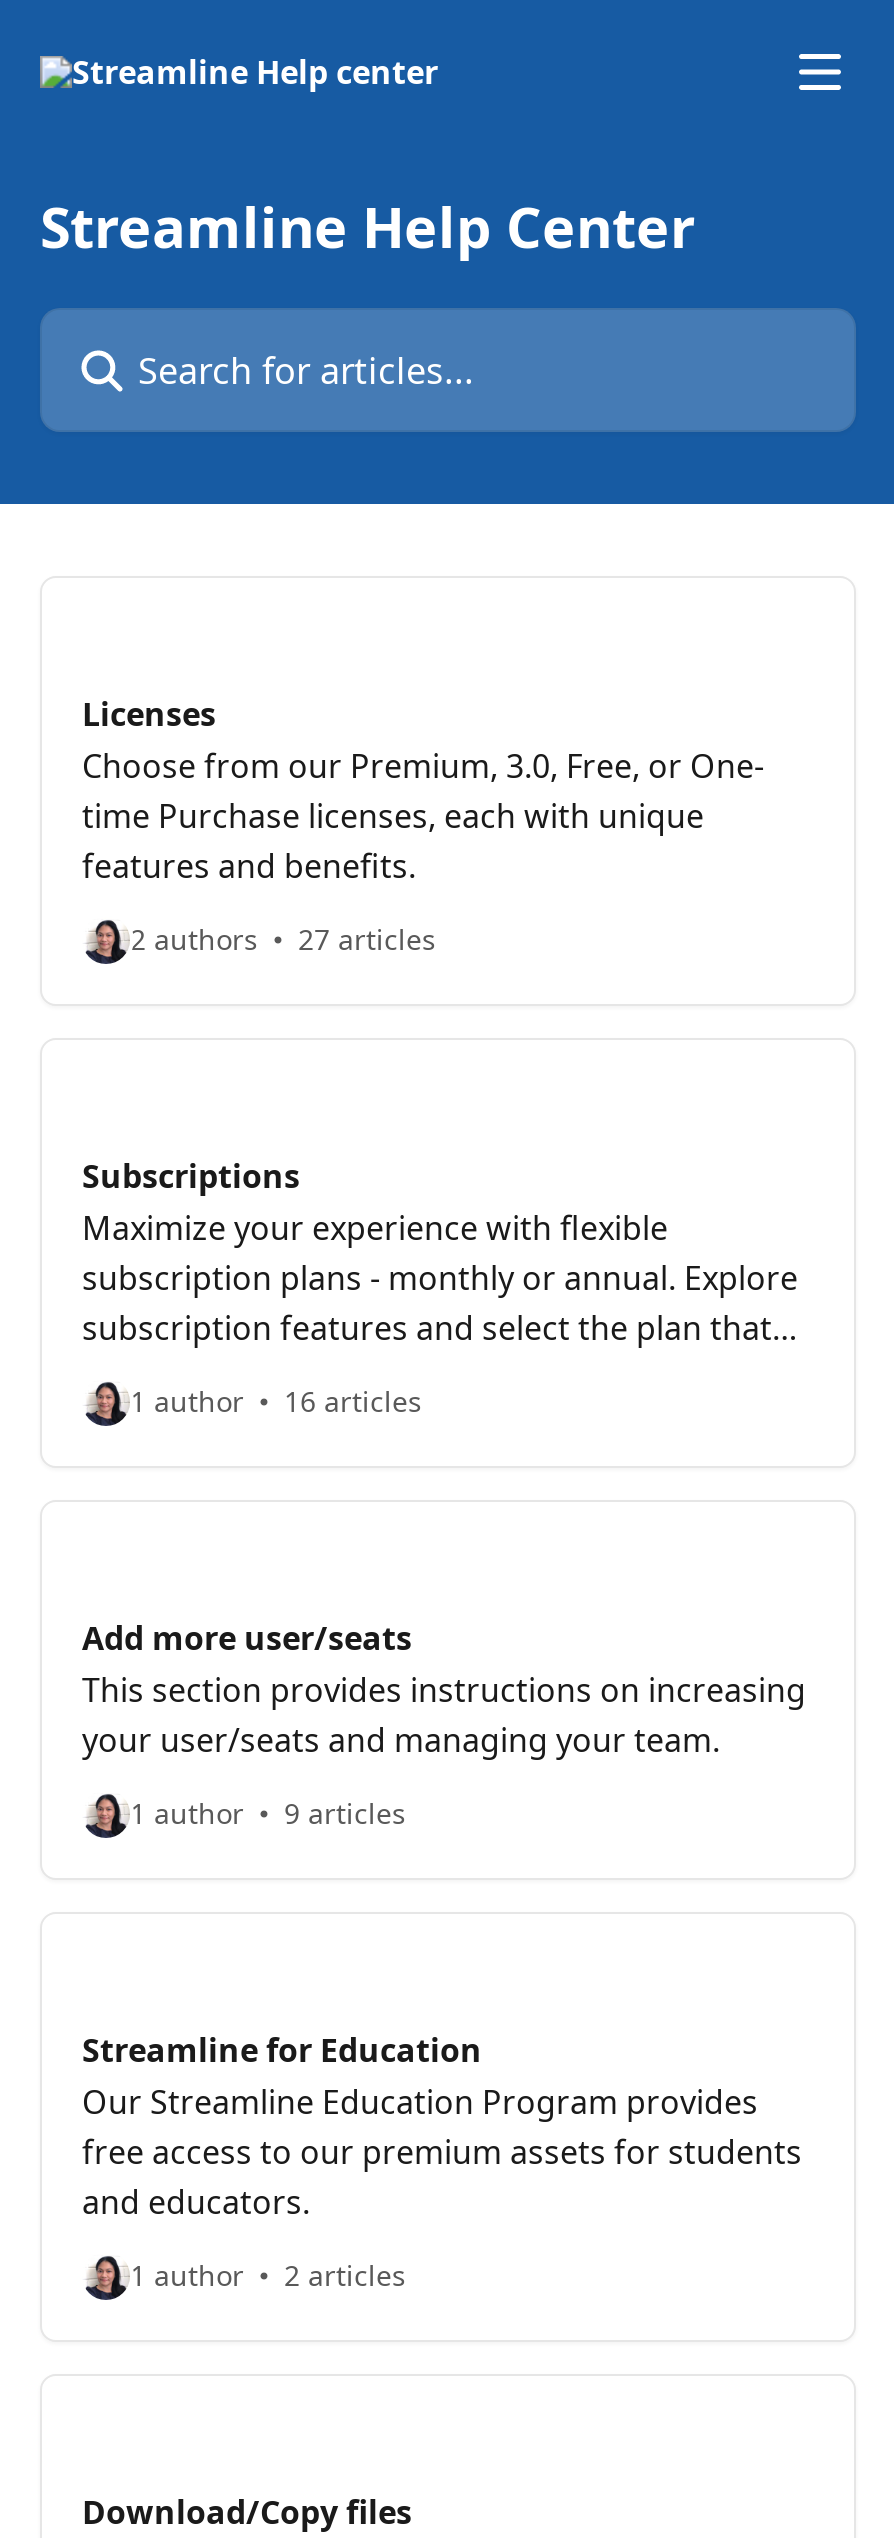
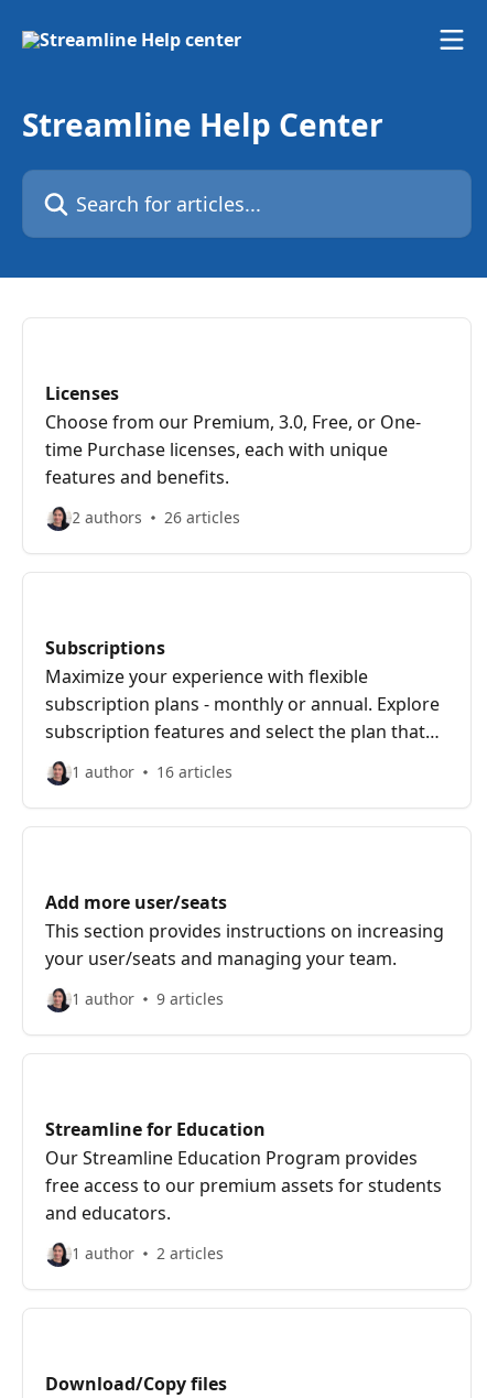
- 2 authors 27 articles
+ 2 authors 26 articles
